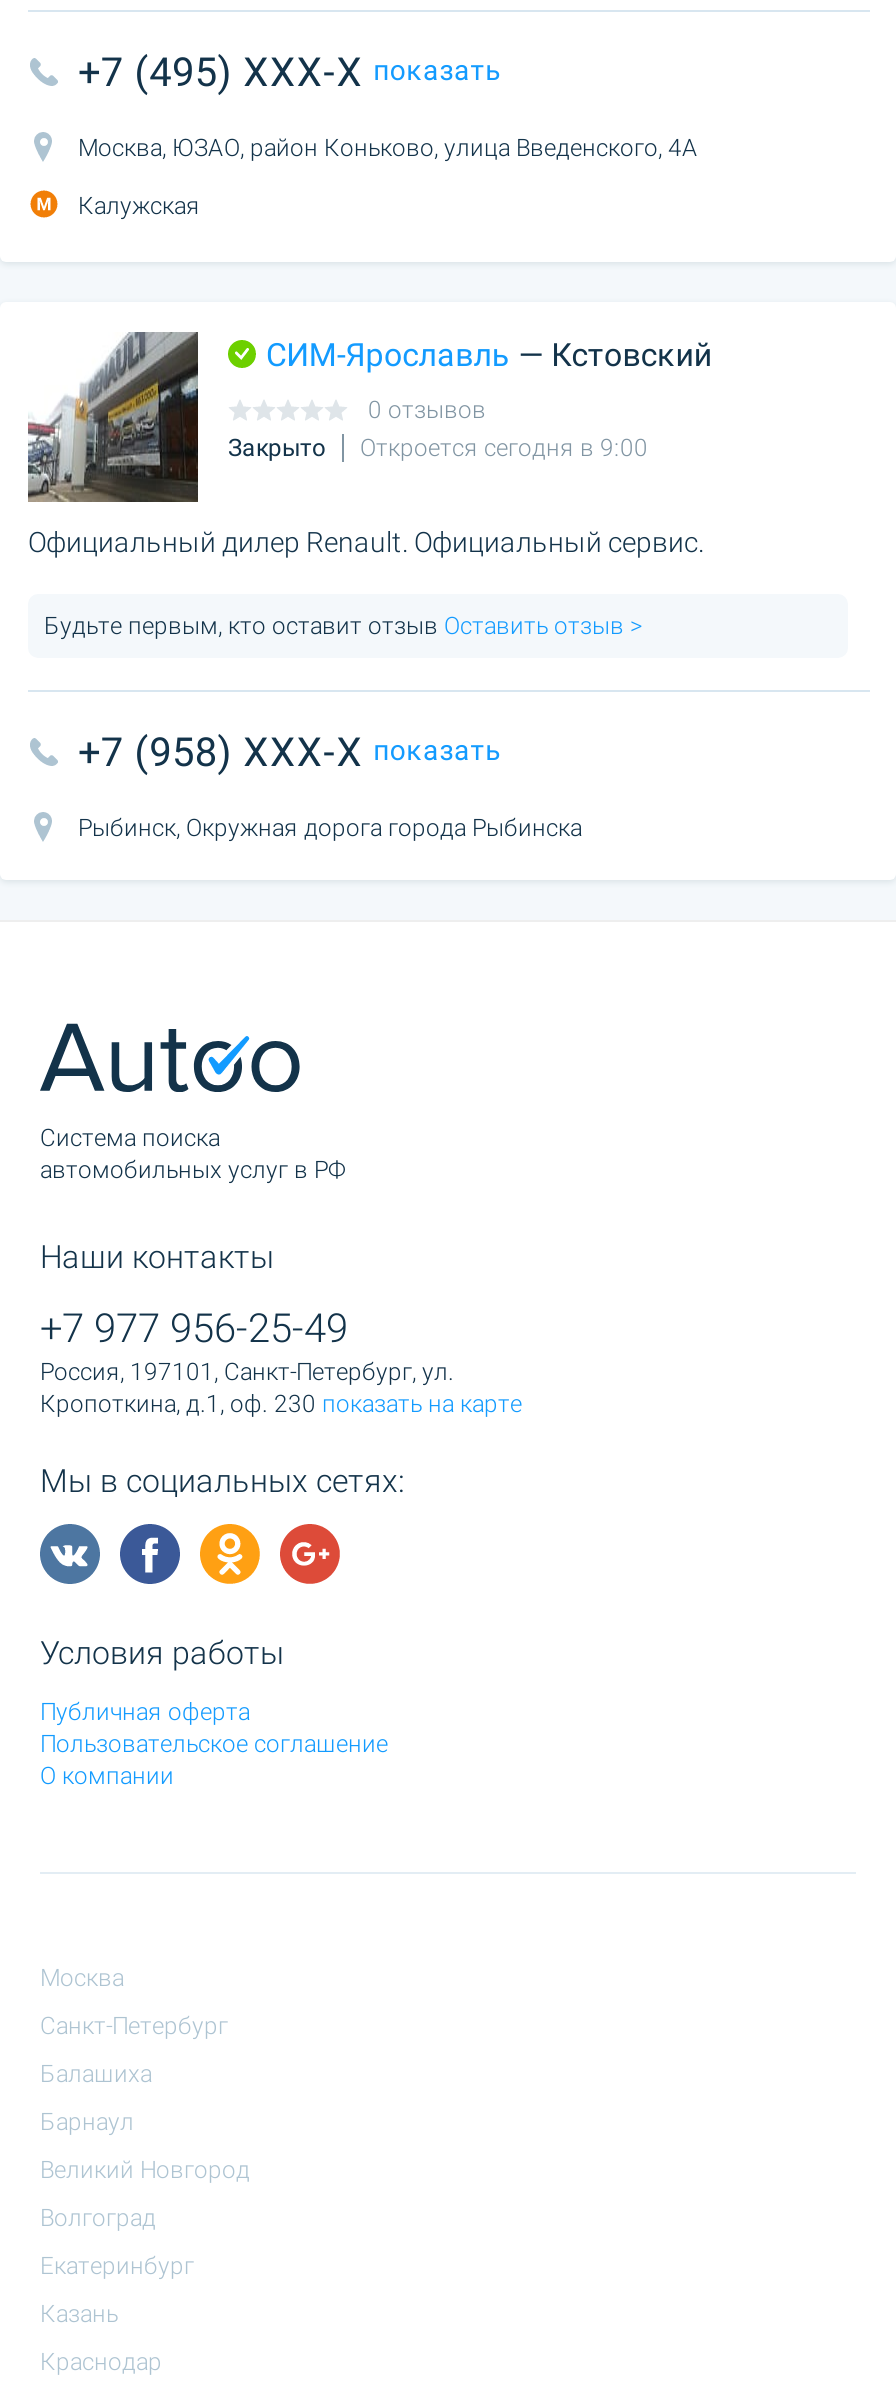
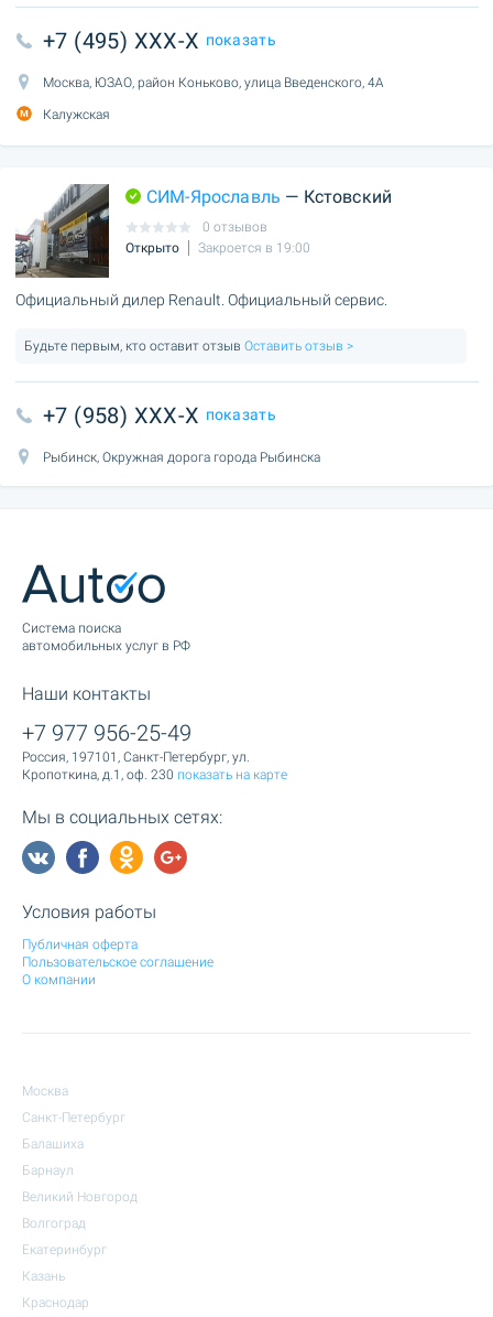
- Закрыто
- Откроется сегодня в 9:00
+ Открыто
+ Закроется в 19:00
